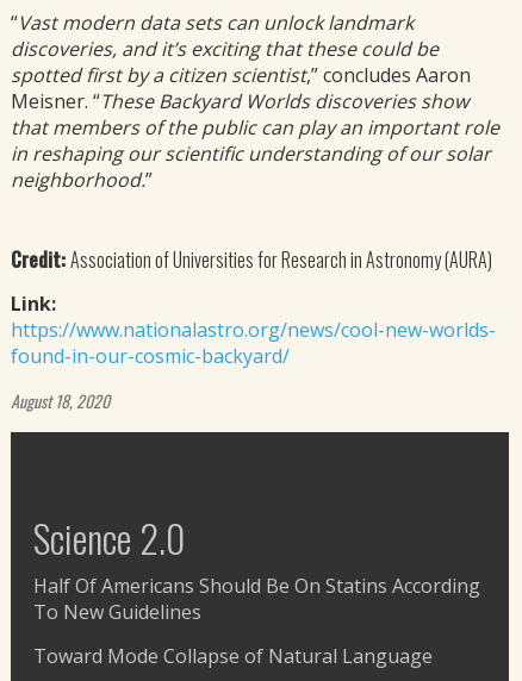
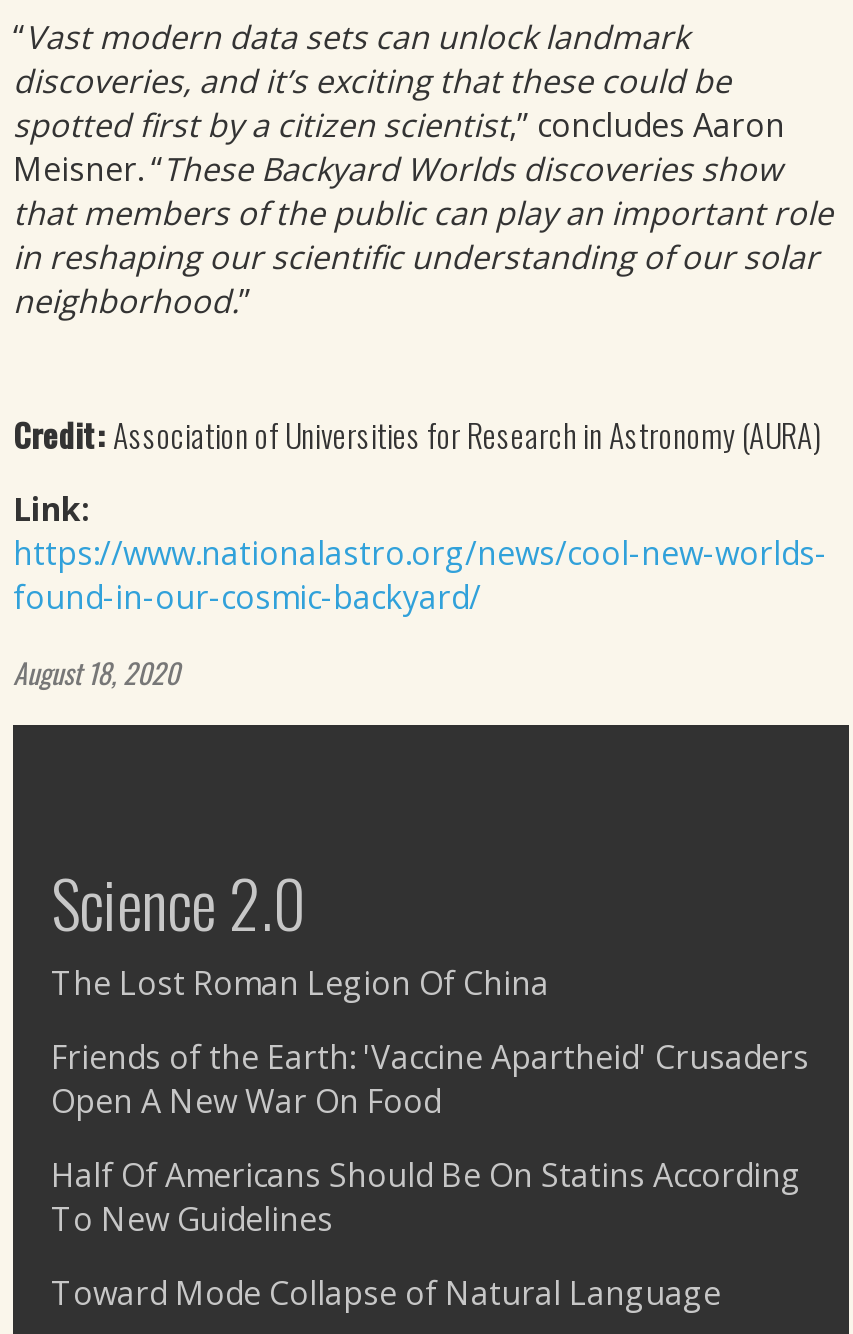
+ The Lost Roman Legion Of China
+ Friends of the Earth: 'Vaccine Apartheid' Crusaders
+ Open A New War On Food
